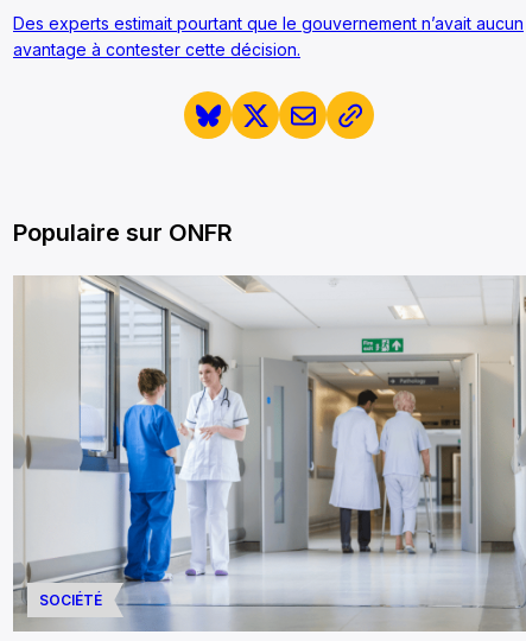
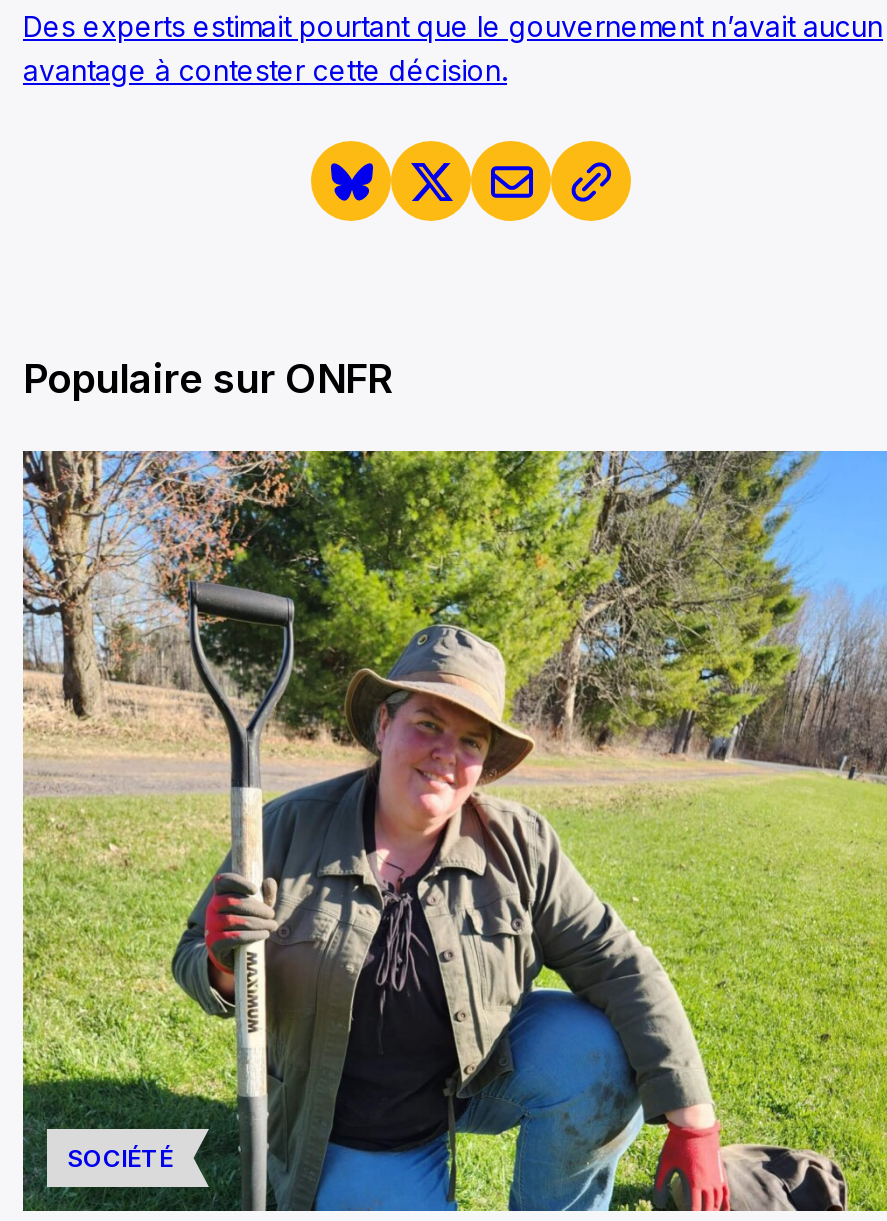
- [image]
+ [image]
